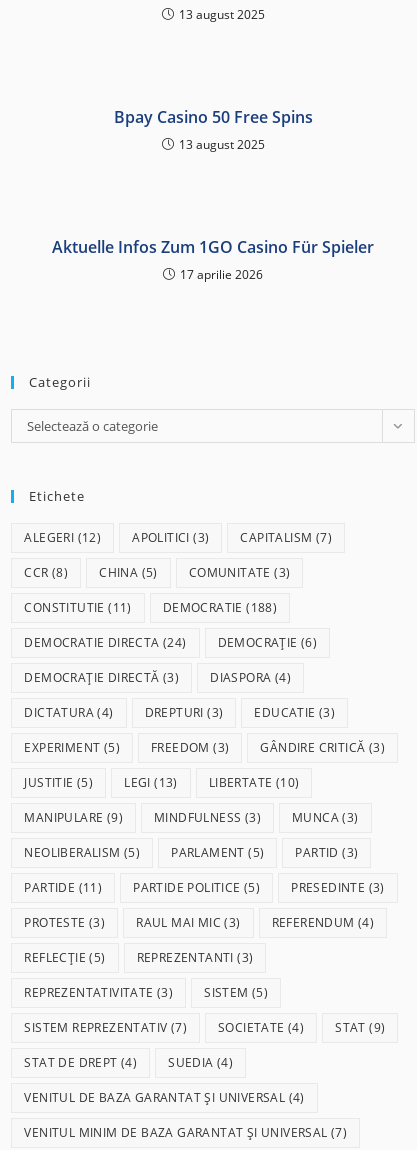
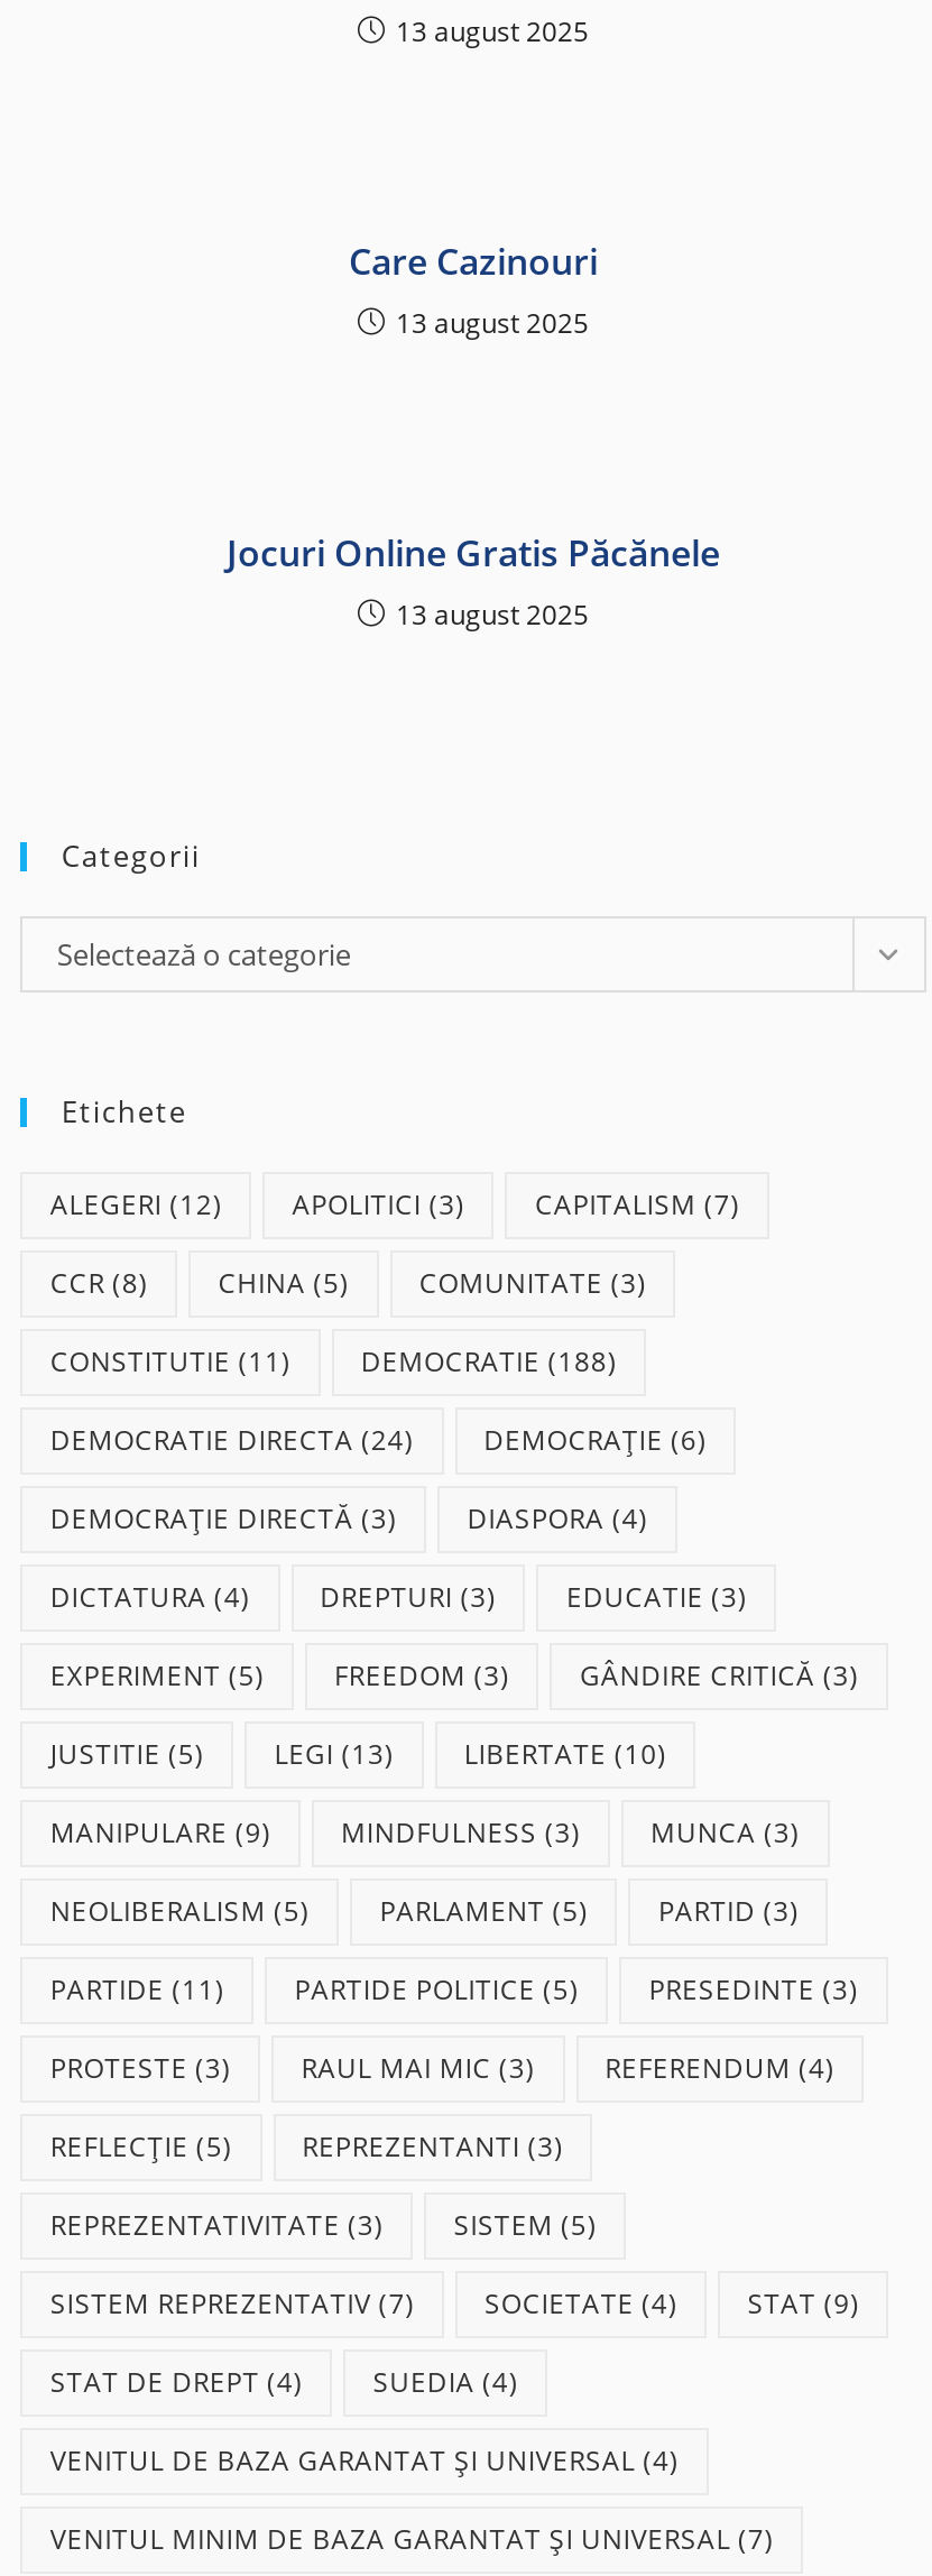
- Bpay Casino 50 Free Spins
+ Care Cazinouri

- Aktuelle Infos Zum 1GO Casino Für Spieler
- 17 aprilie 2026
+ Jocuri Online Gratis Păcănele
+ 13 august 2025
